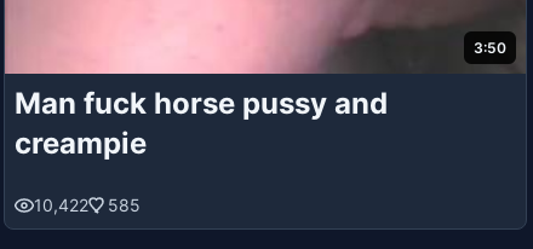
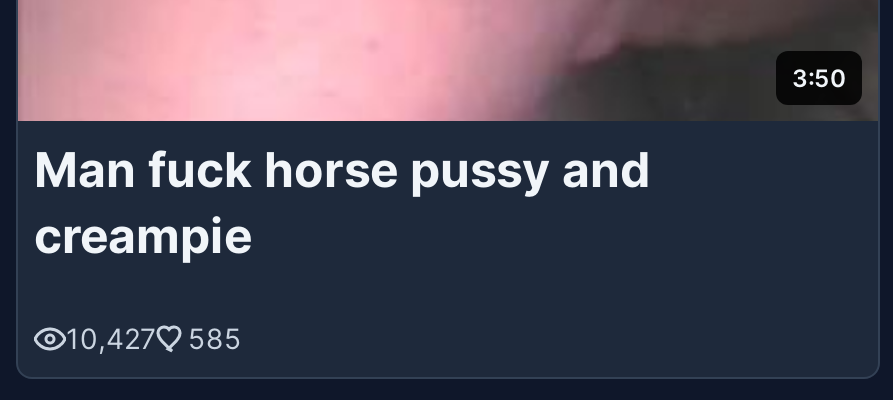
- 10,422 585
+ 10,427 585
